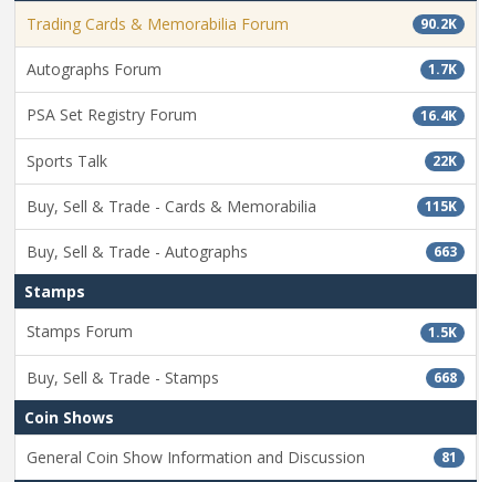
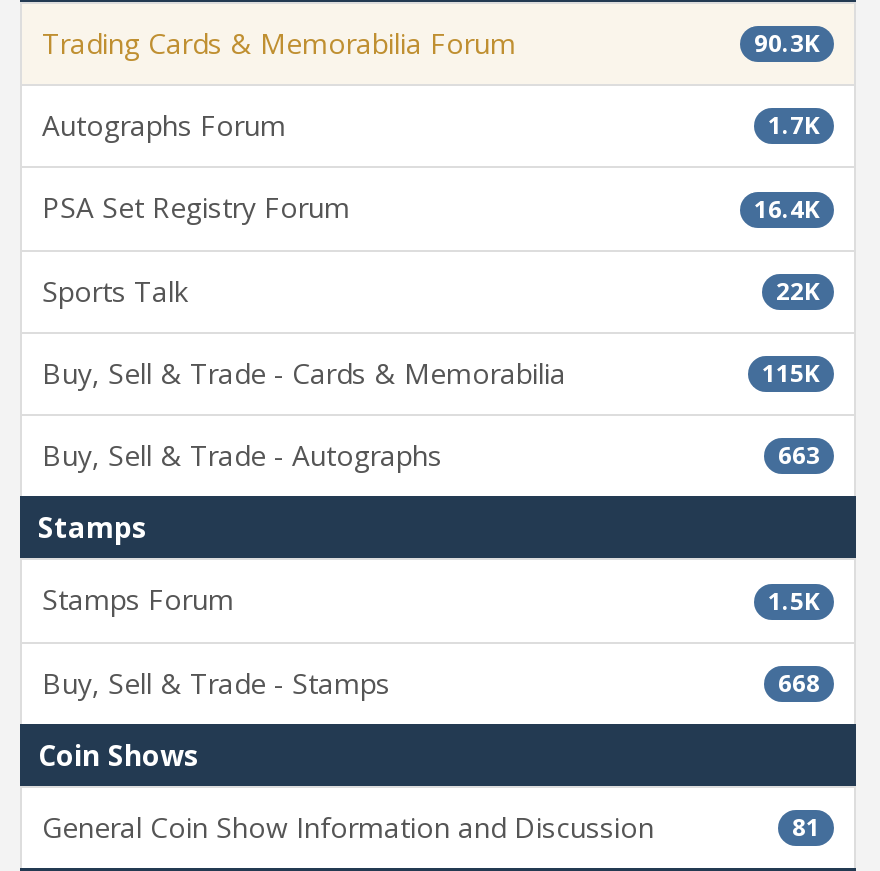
- 90.2K
+ 90.3K
